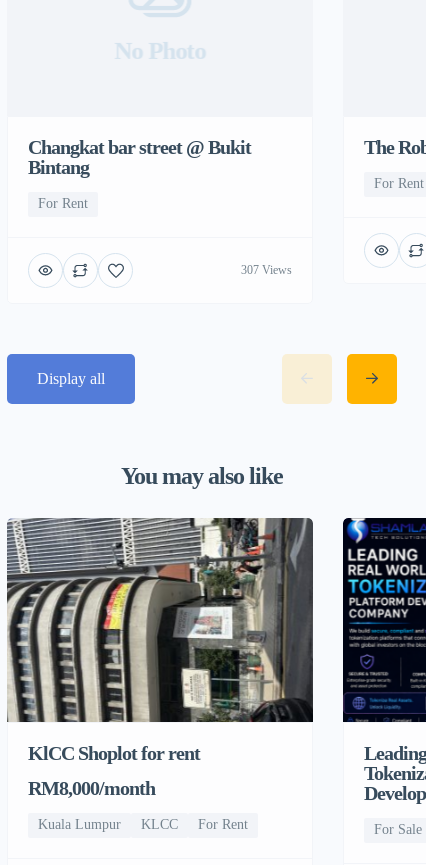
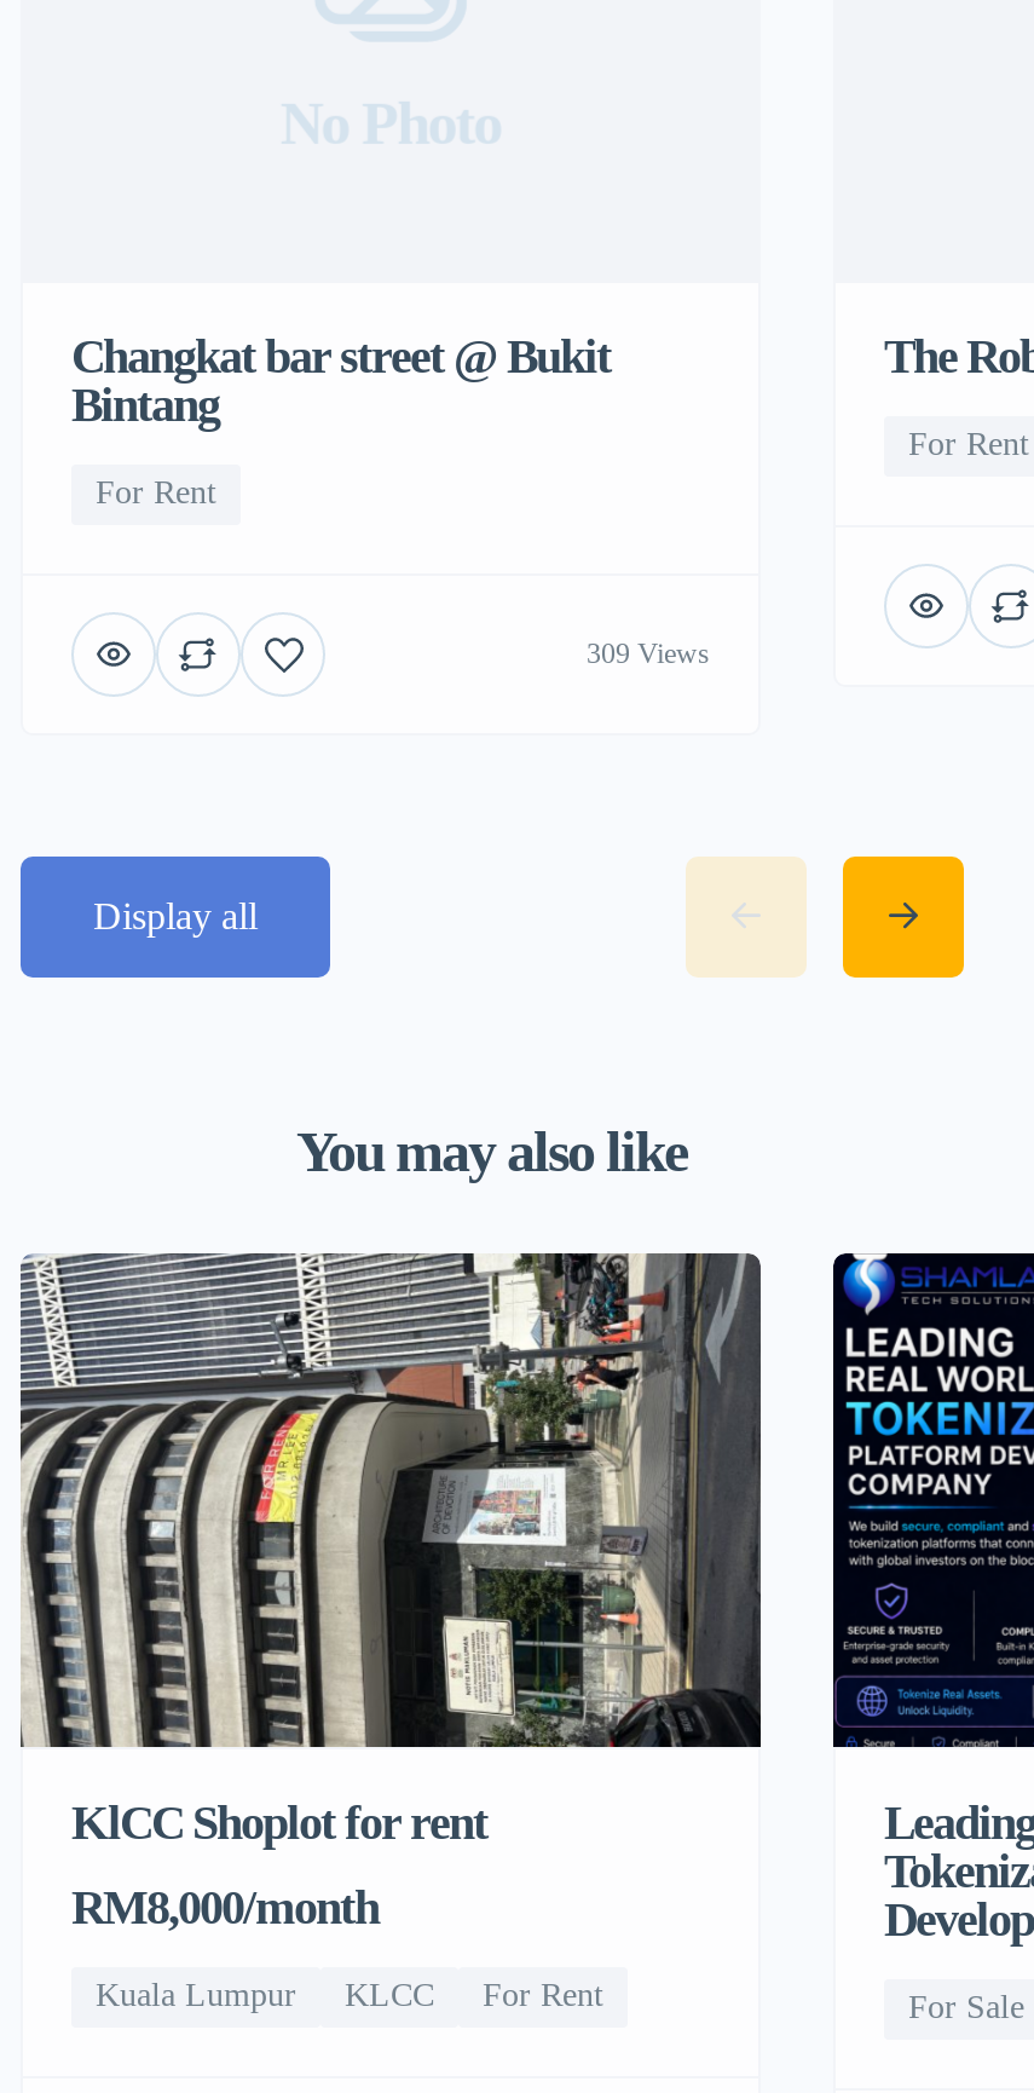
- 307 Views
+ 309 Views
